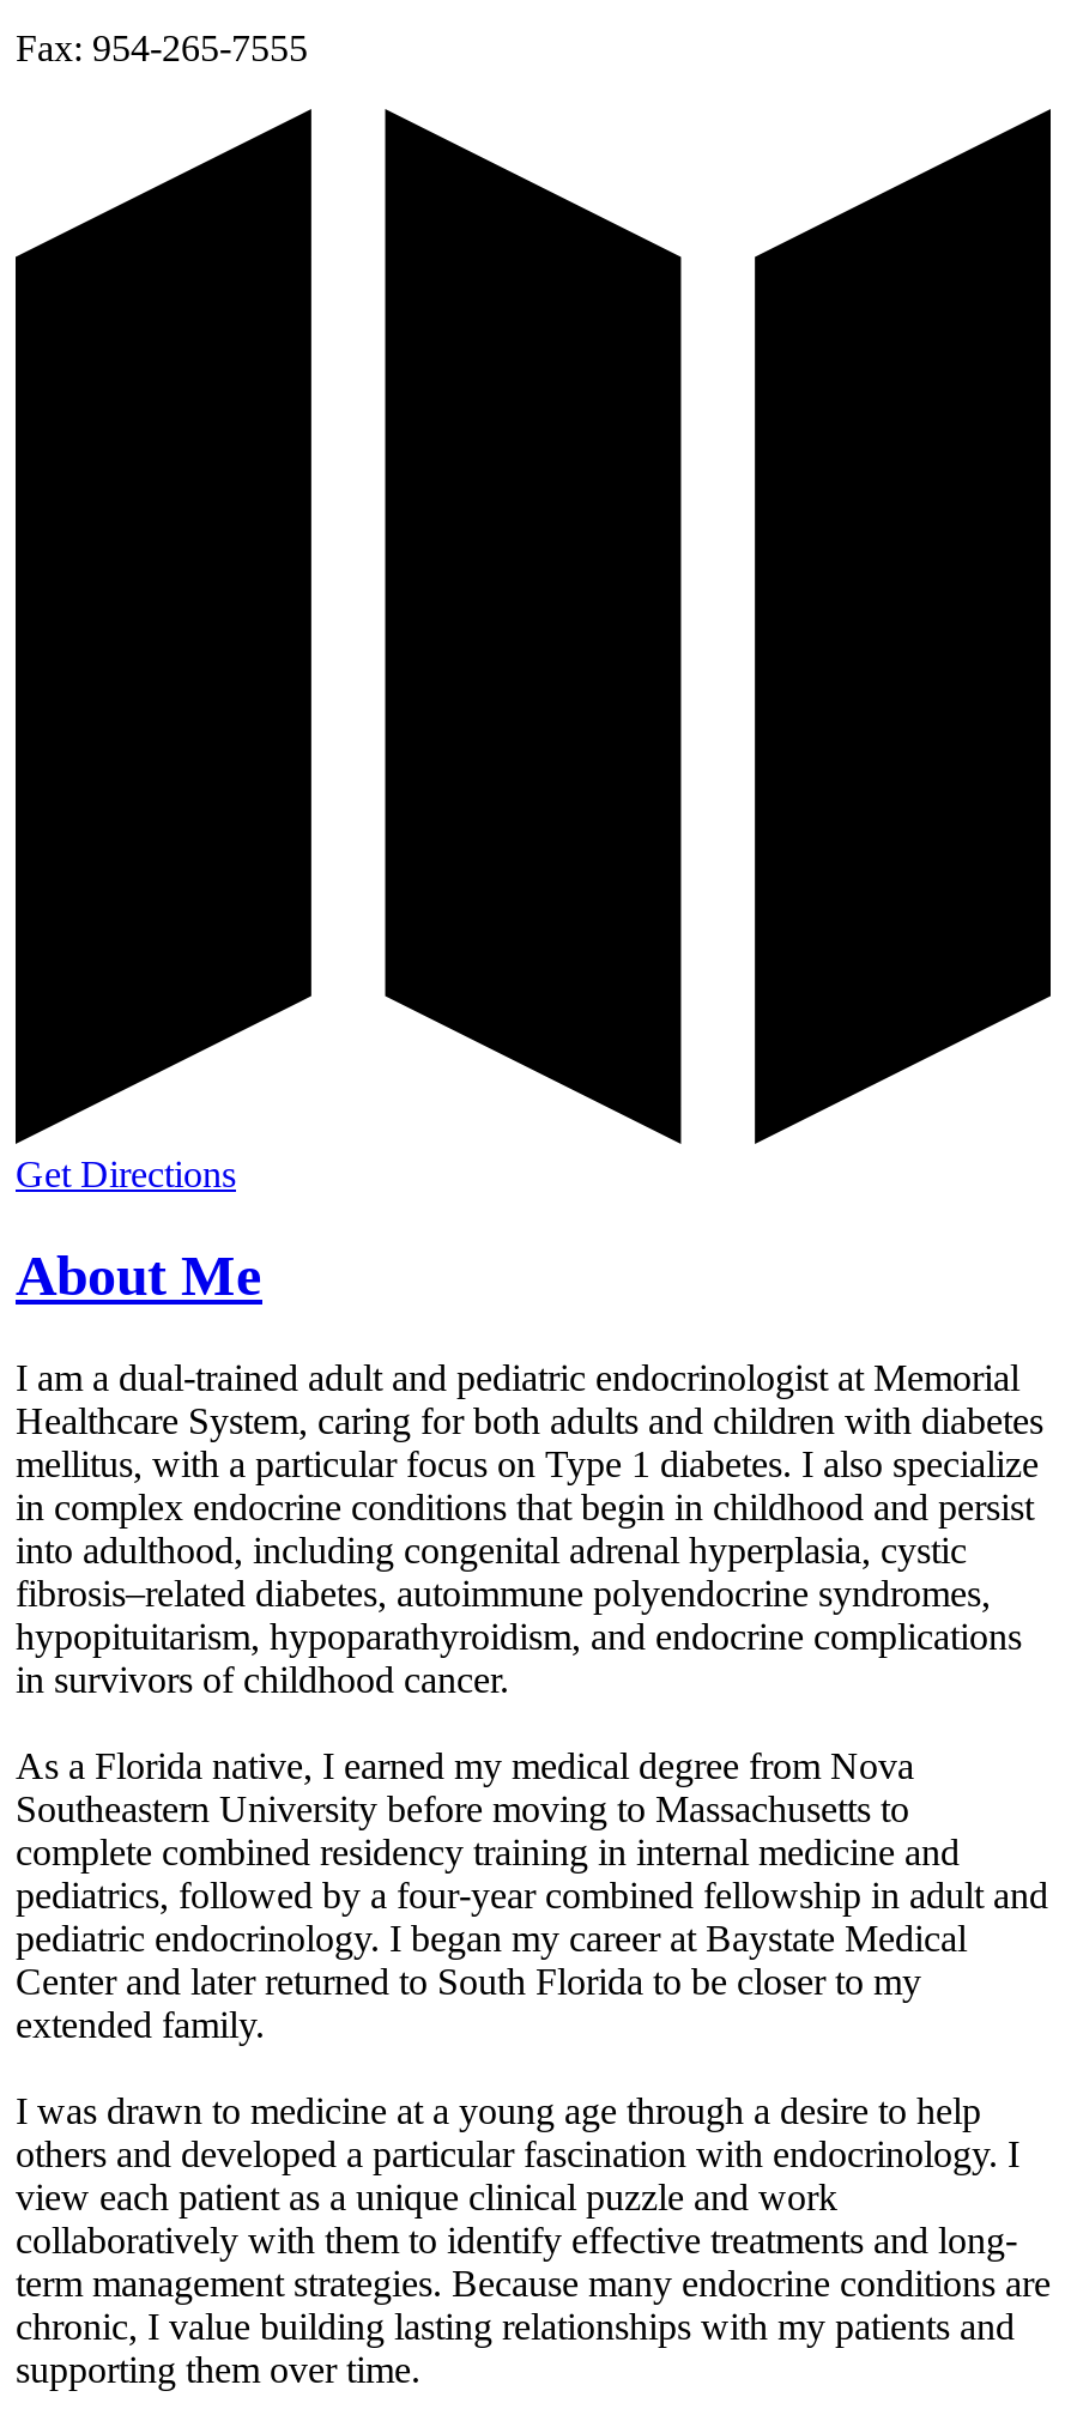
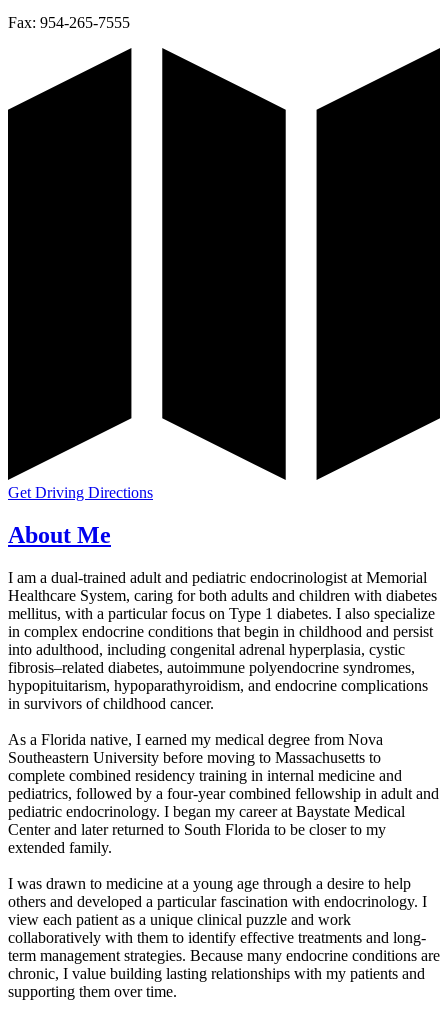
- Get Directions
+ Get Driving Directions
